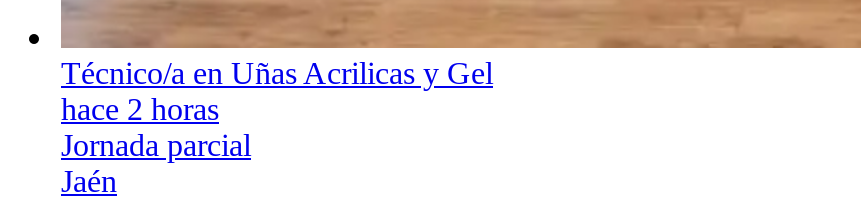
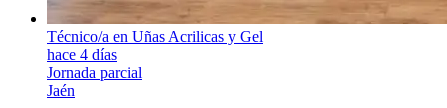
- hace 2 horas
+ hace 4 días
